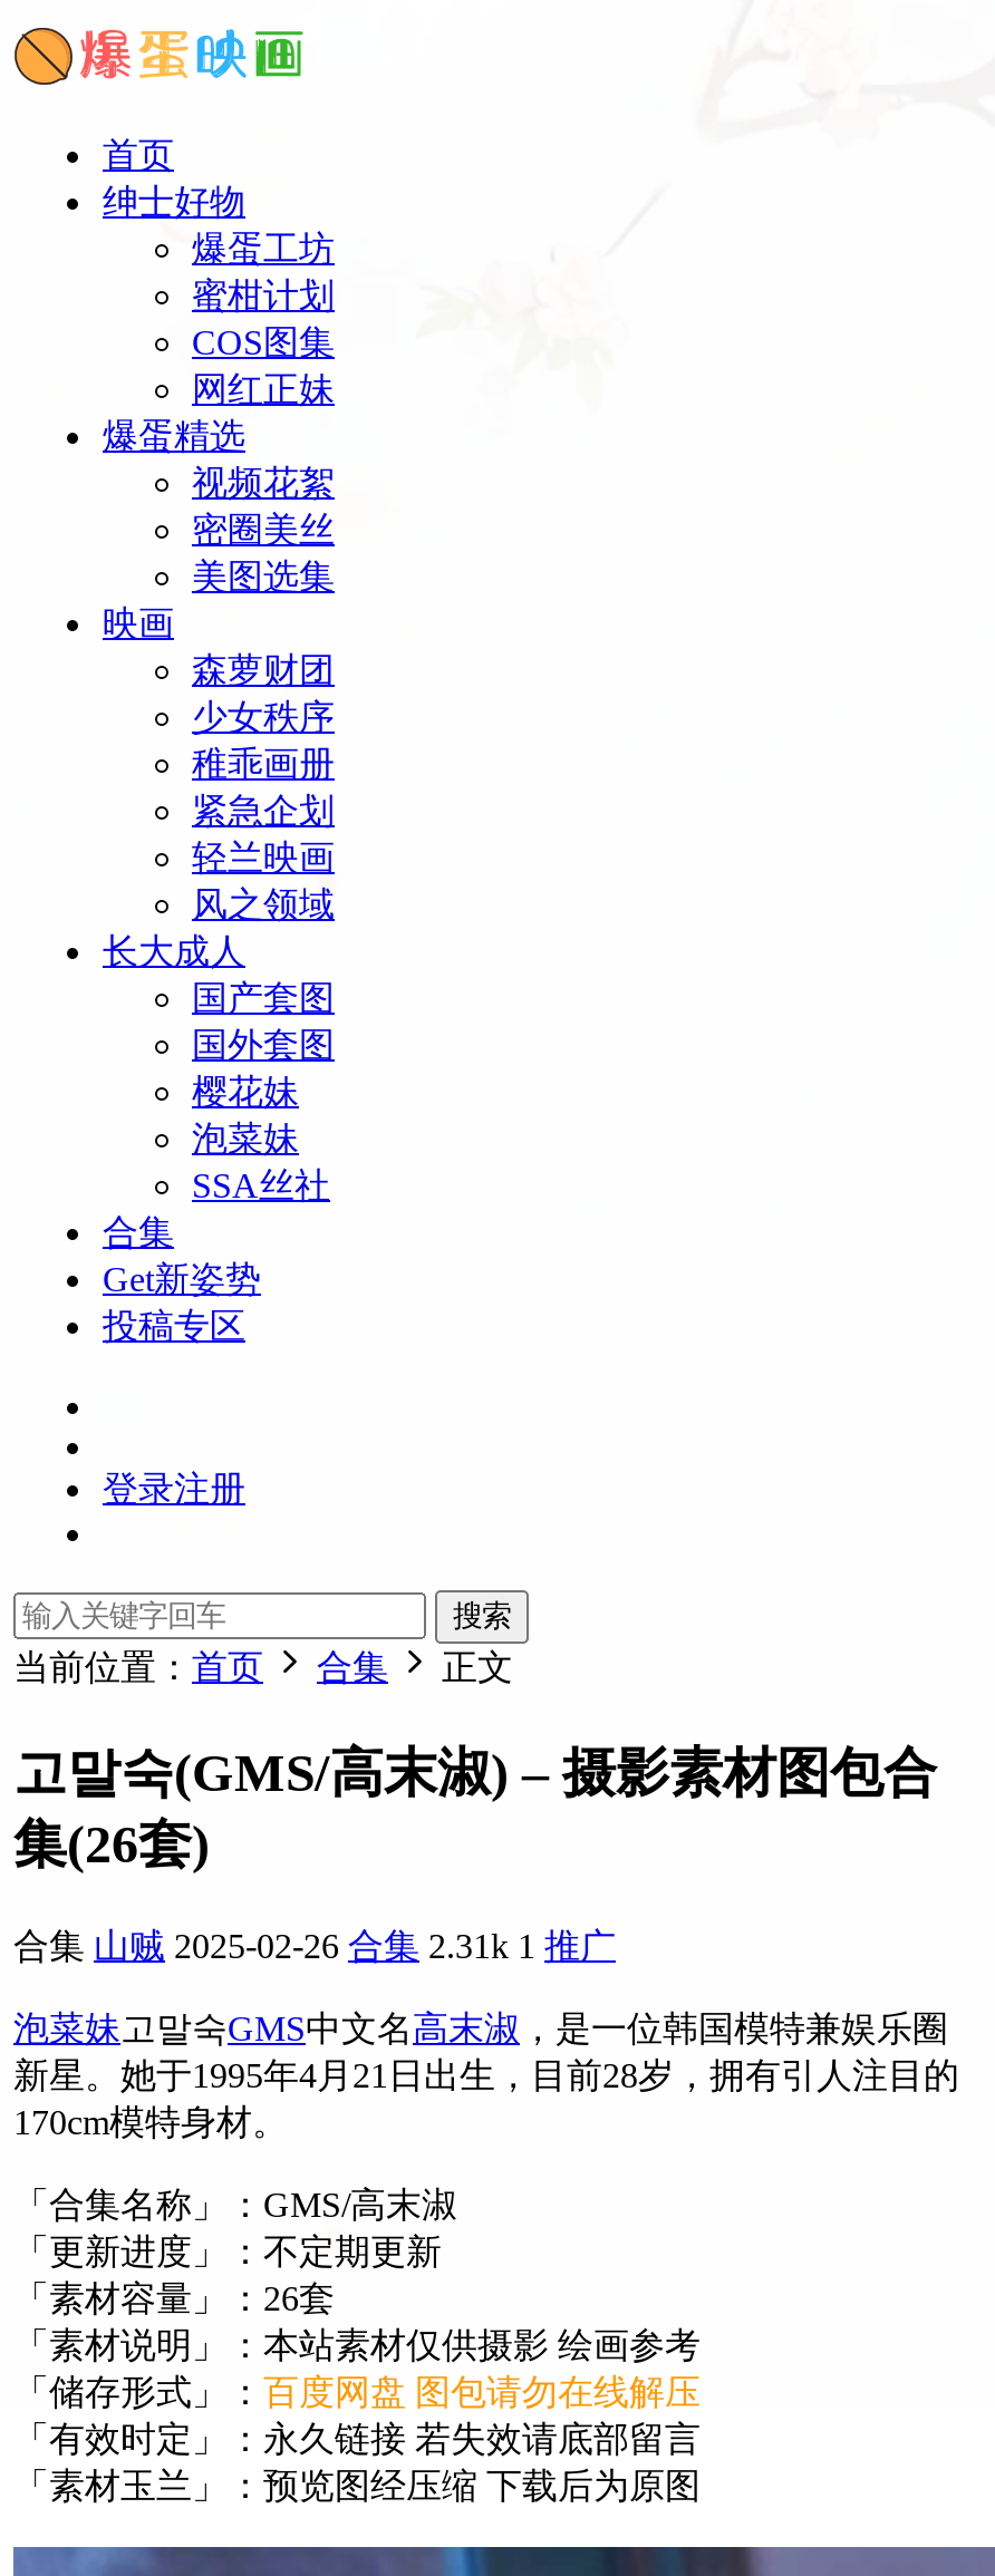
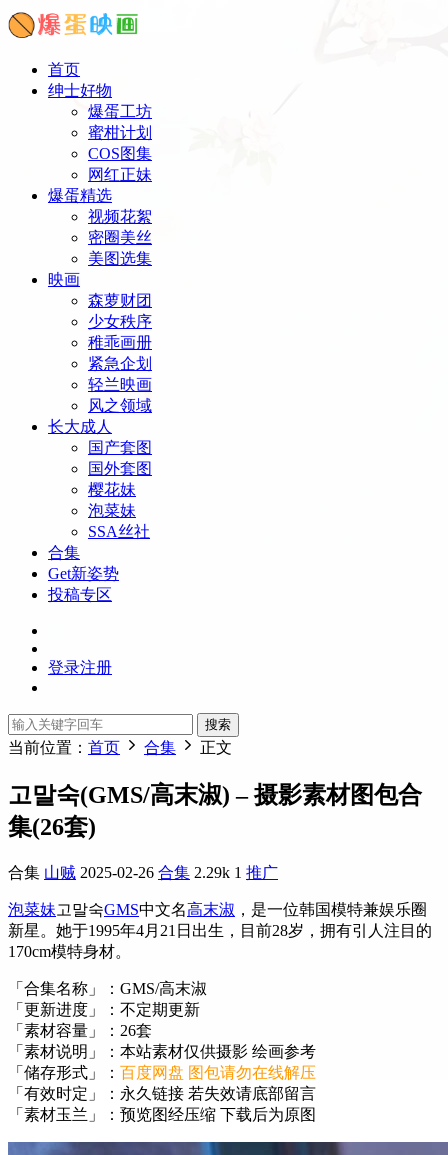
- 合集 山贼 2025-02-26 合集 2.31k 1 推广
+ 合集 山贼 2025-02-26 合集 2.29k 1 推广
